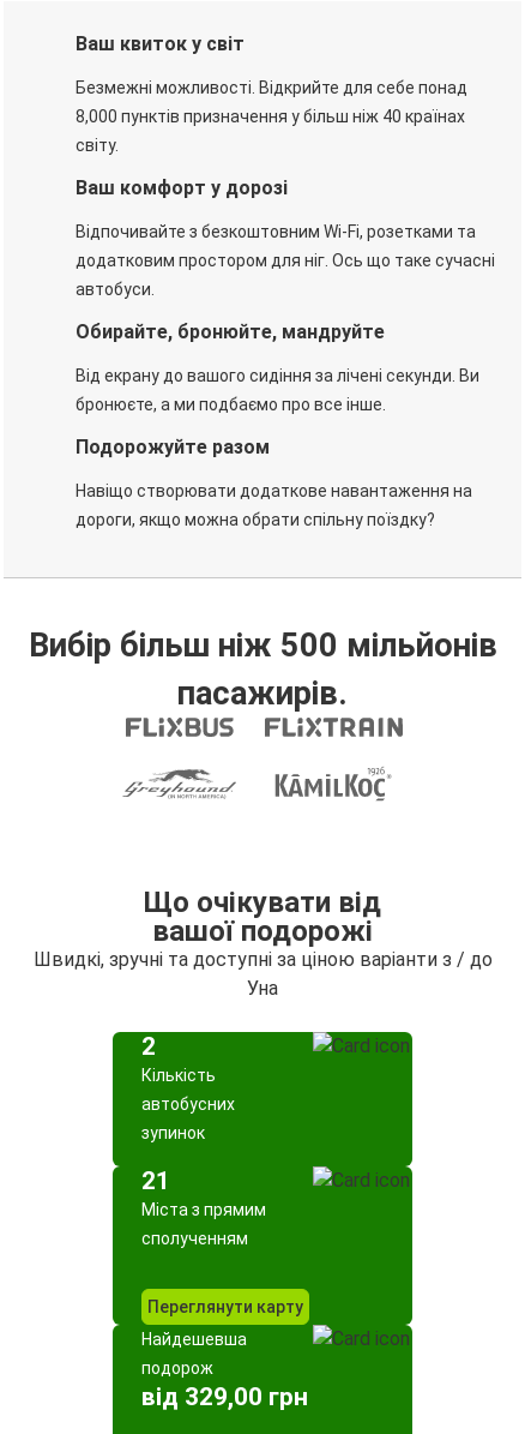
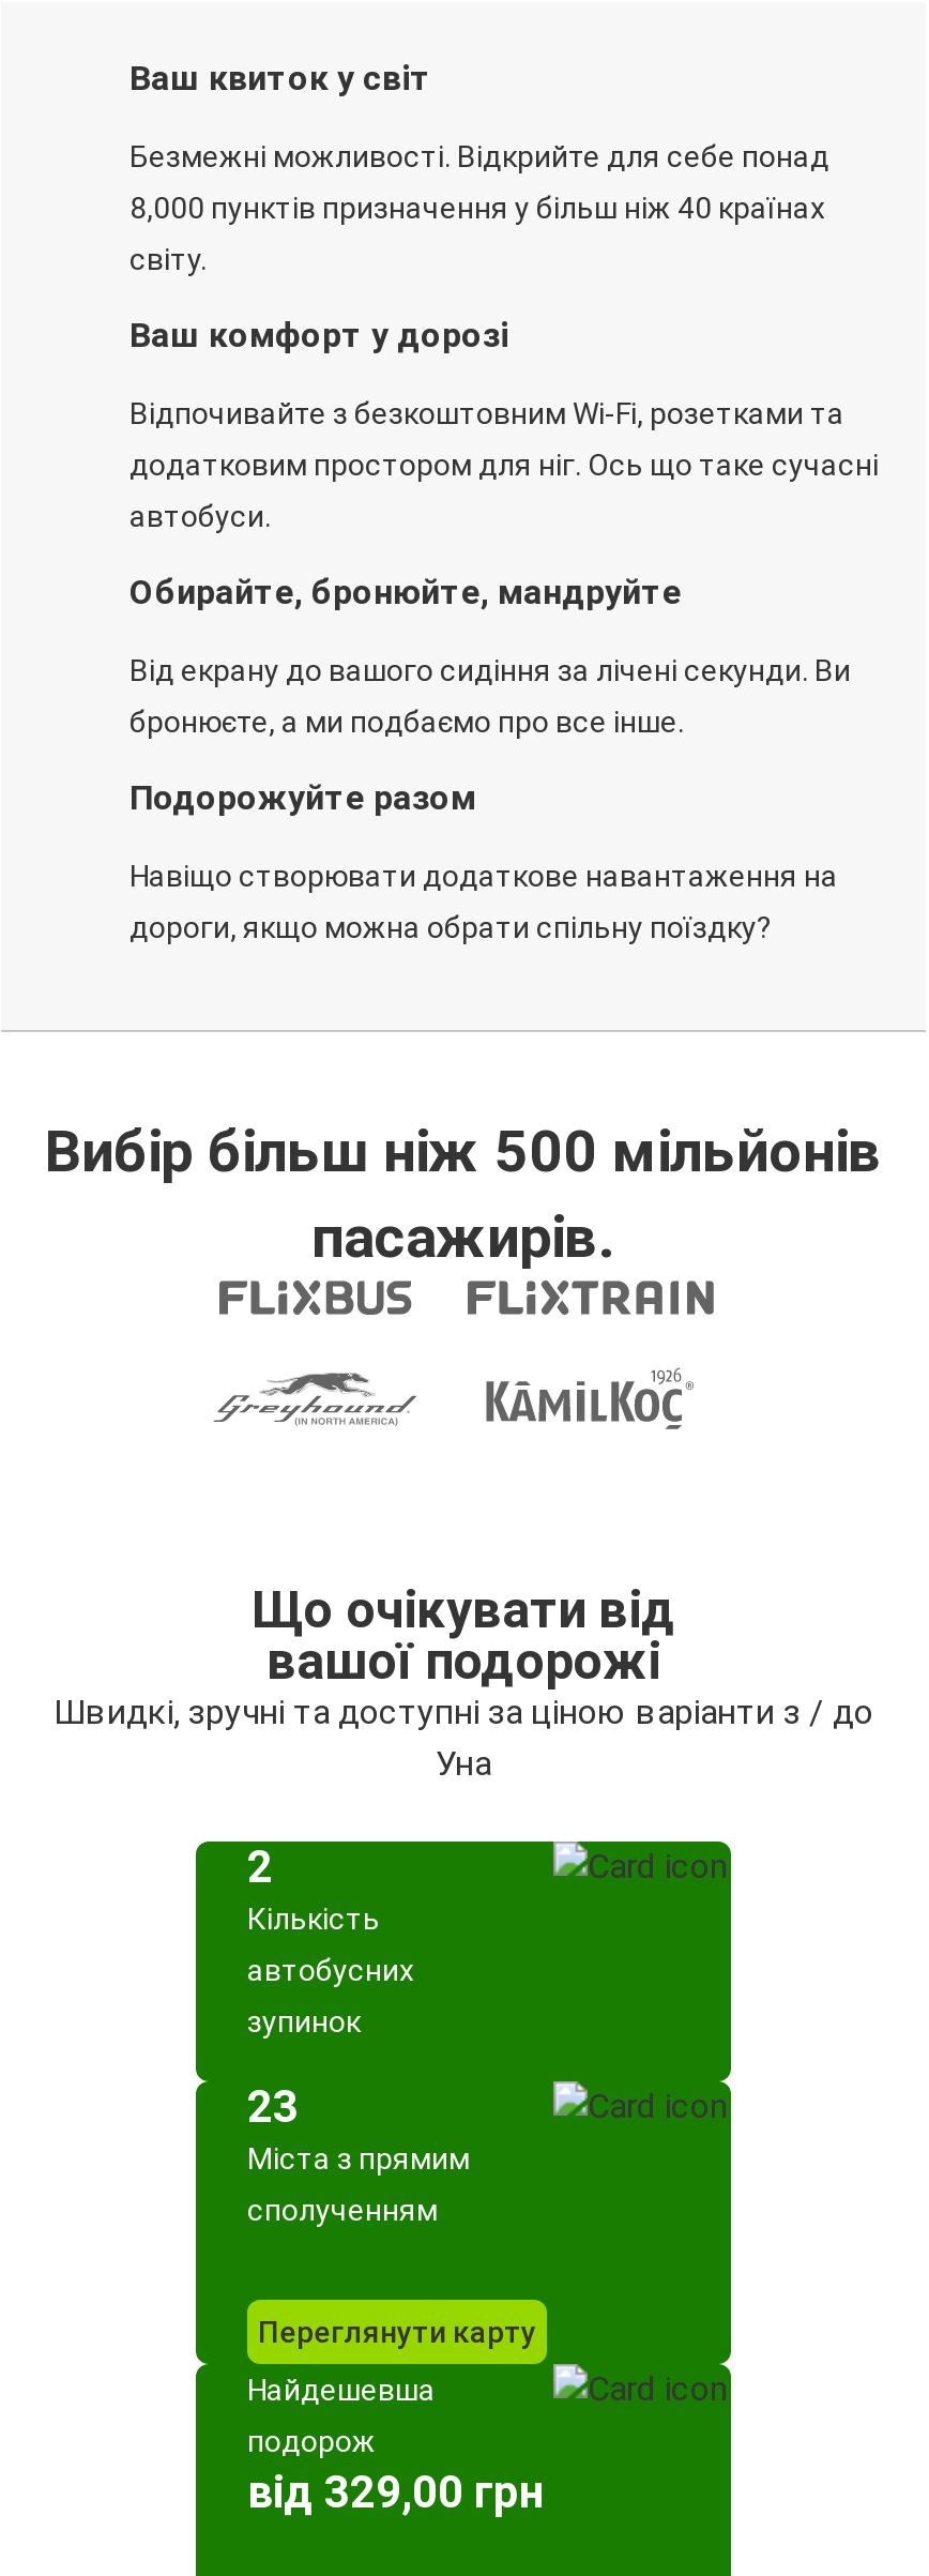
- 21
+ 23
